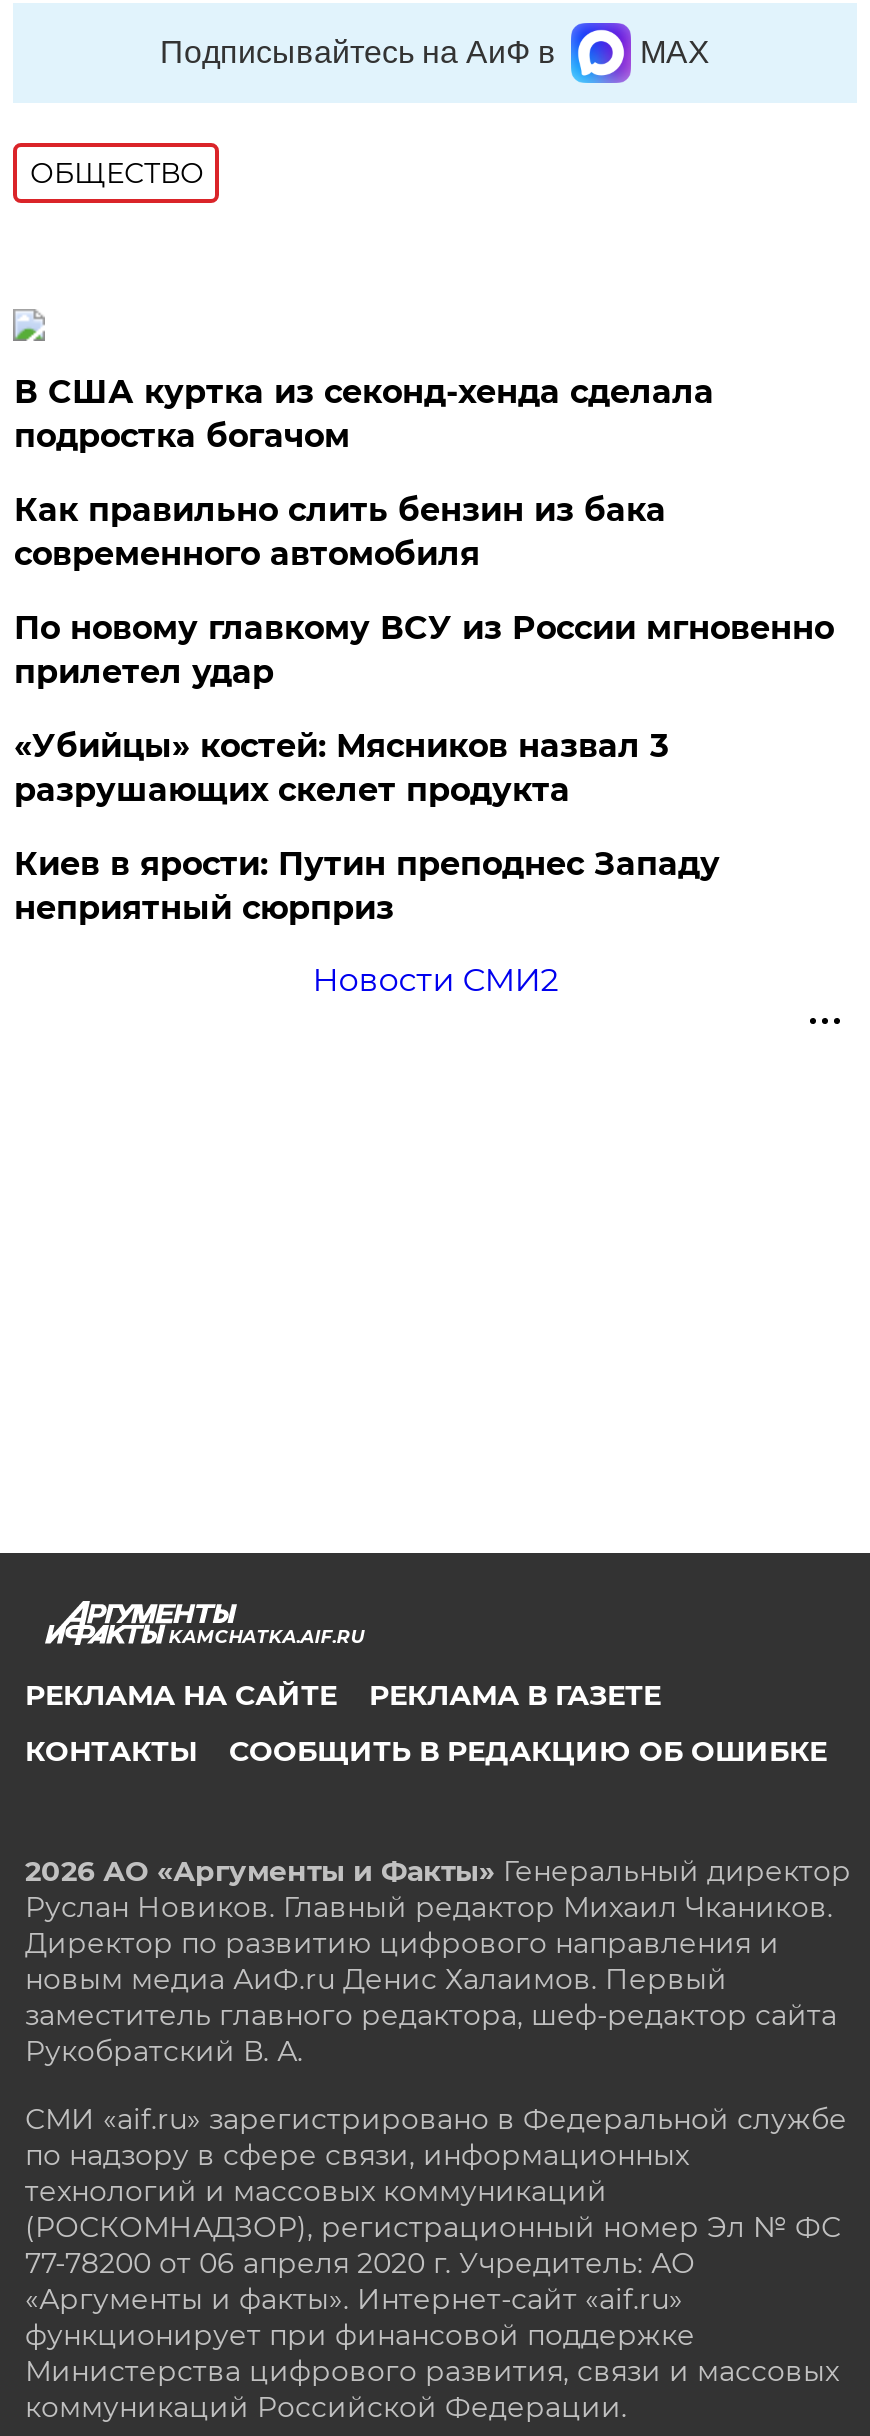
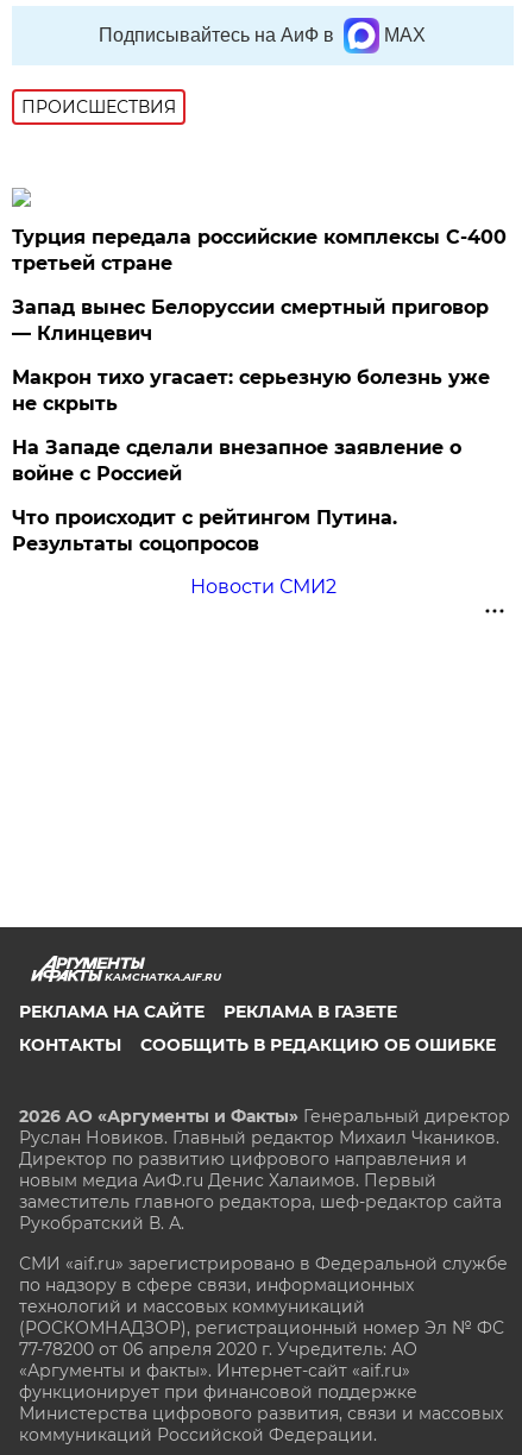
- ОБЩЕСТВО
+ ПРОИСШЕСТВИЯ

- В США куртка из секонд-хенда сделала
- подростка богачом
+ Турция передала российские комплексы С-400
+ третьей стране

- Как правильно слить бензин из бака
- современного автомобиля
+ Запад вынес Белоруссии смертный приговор
+ — Клинцевич

- По новому главкому ВСУ из России мгновенно
- прилетел удар
+ Макрон тихо угасает: серьезную болезнь уже
+ не скрыть

- «Убийцы» костей: Мясников назвал 3
- разрушающих скелет продукта
+ На Западе сделали внезапное заявление о
+ войне с Россией

- Киев в ярости: Путин преподнес Западу
- неприятный сюрприз
+ Что происходит с рейтингом Путина.
+ Результаты соцопросов
